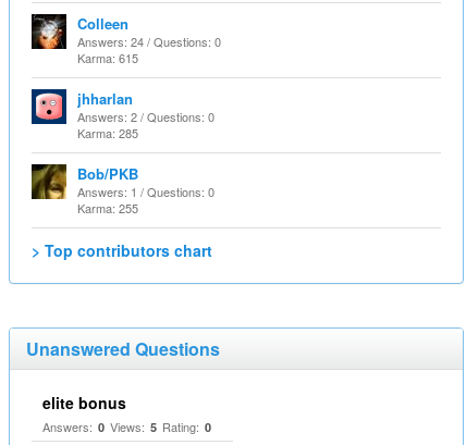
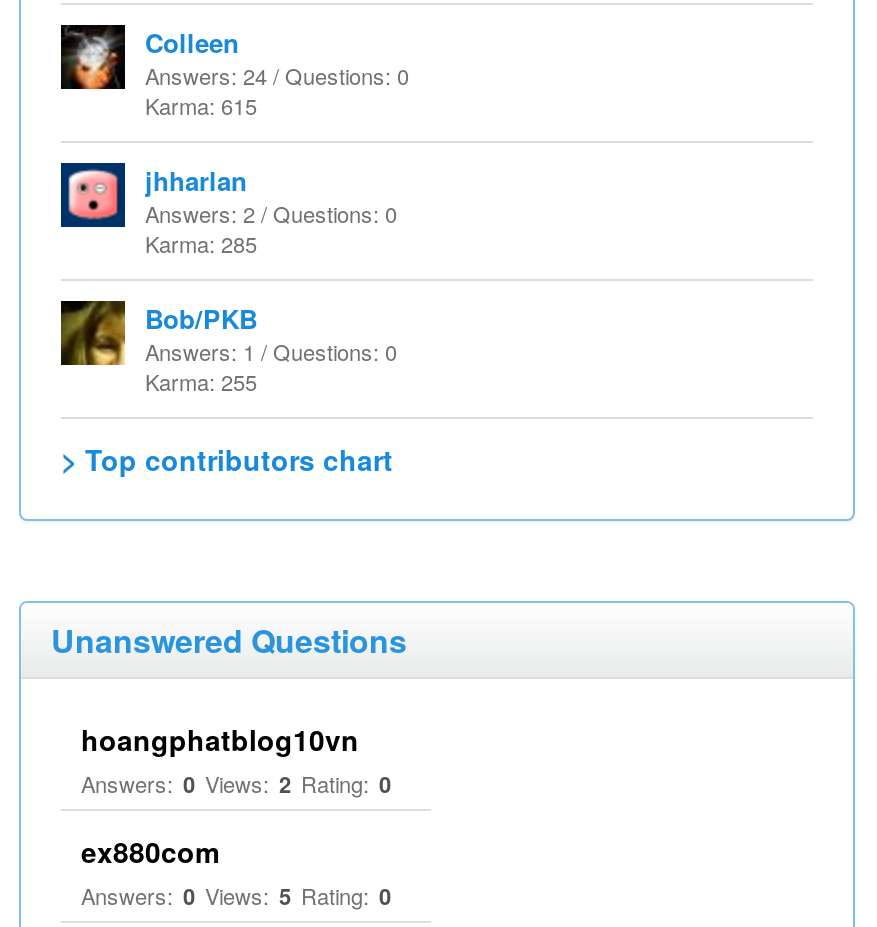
- elite bonus
+ hoangphatblog10vn
+ Answers: 0 Views: 2 Rating: 0
+ ex880com
